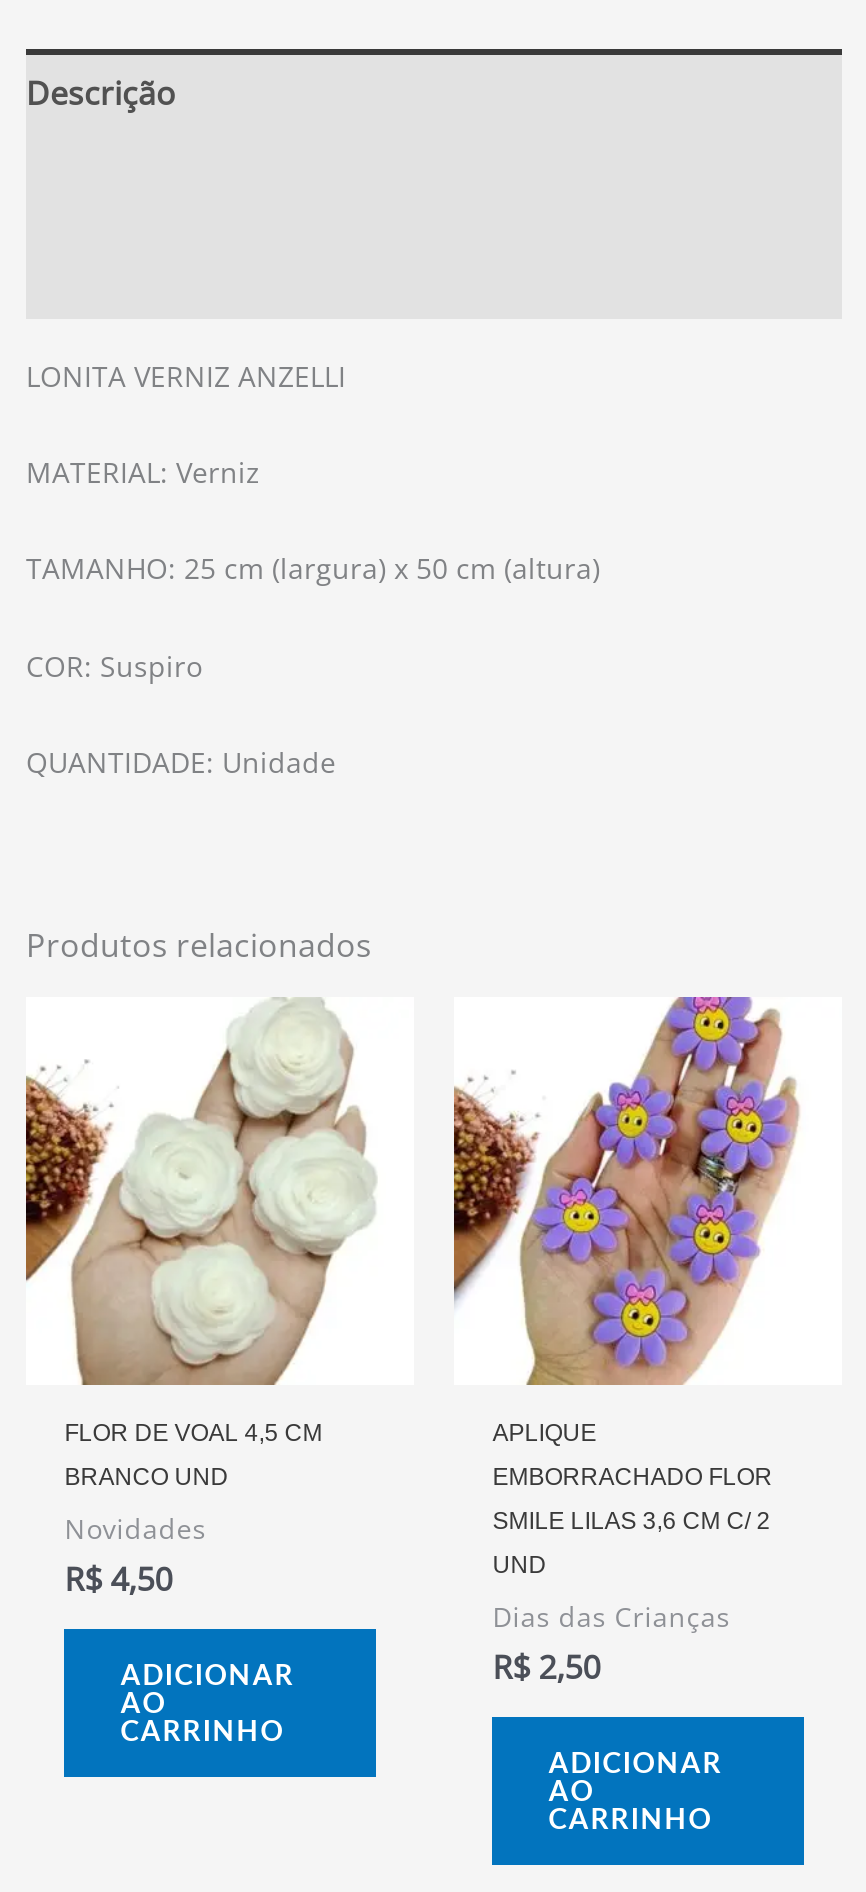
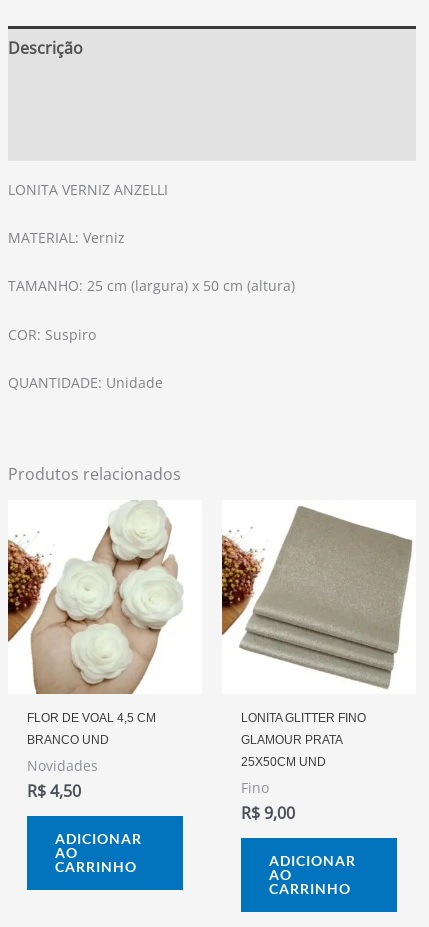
- [image]
- APLIQUE
- EMBORRACHADO FLOR
- SMILE LILAS 3,6 CM C/ 2
- UND
- Dias das Crianças
- R$2,50
+ [image]
+ LONITA GLITTER FINO
+ GLAMOUR PRATA
+ 25X50CM UND
+ Fino
+ R$9,00
